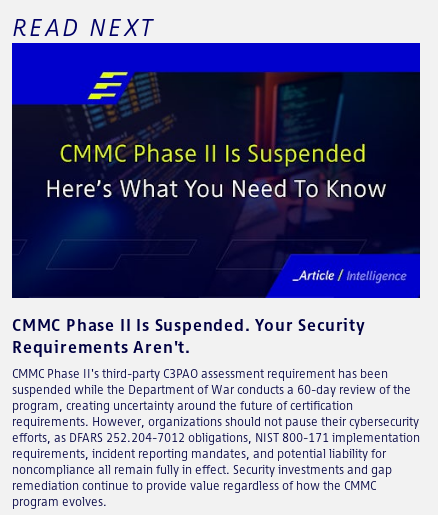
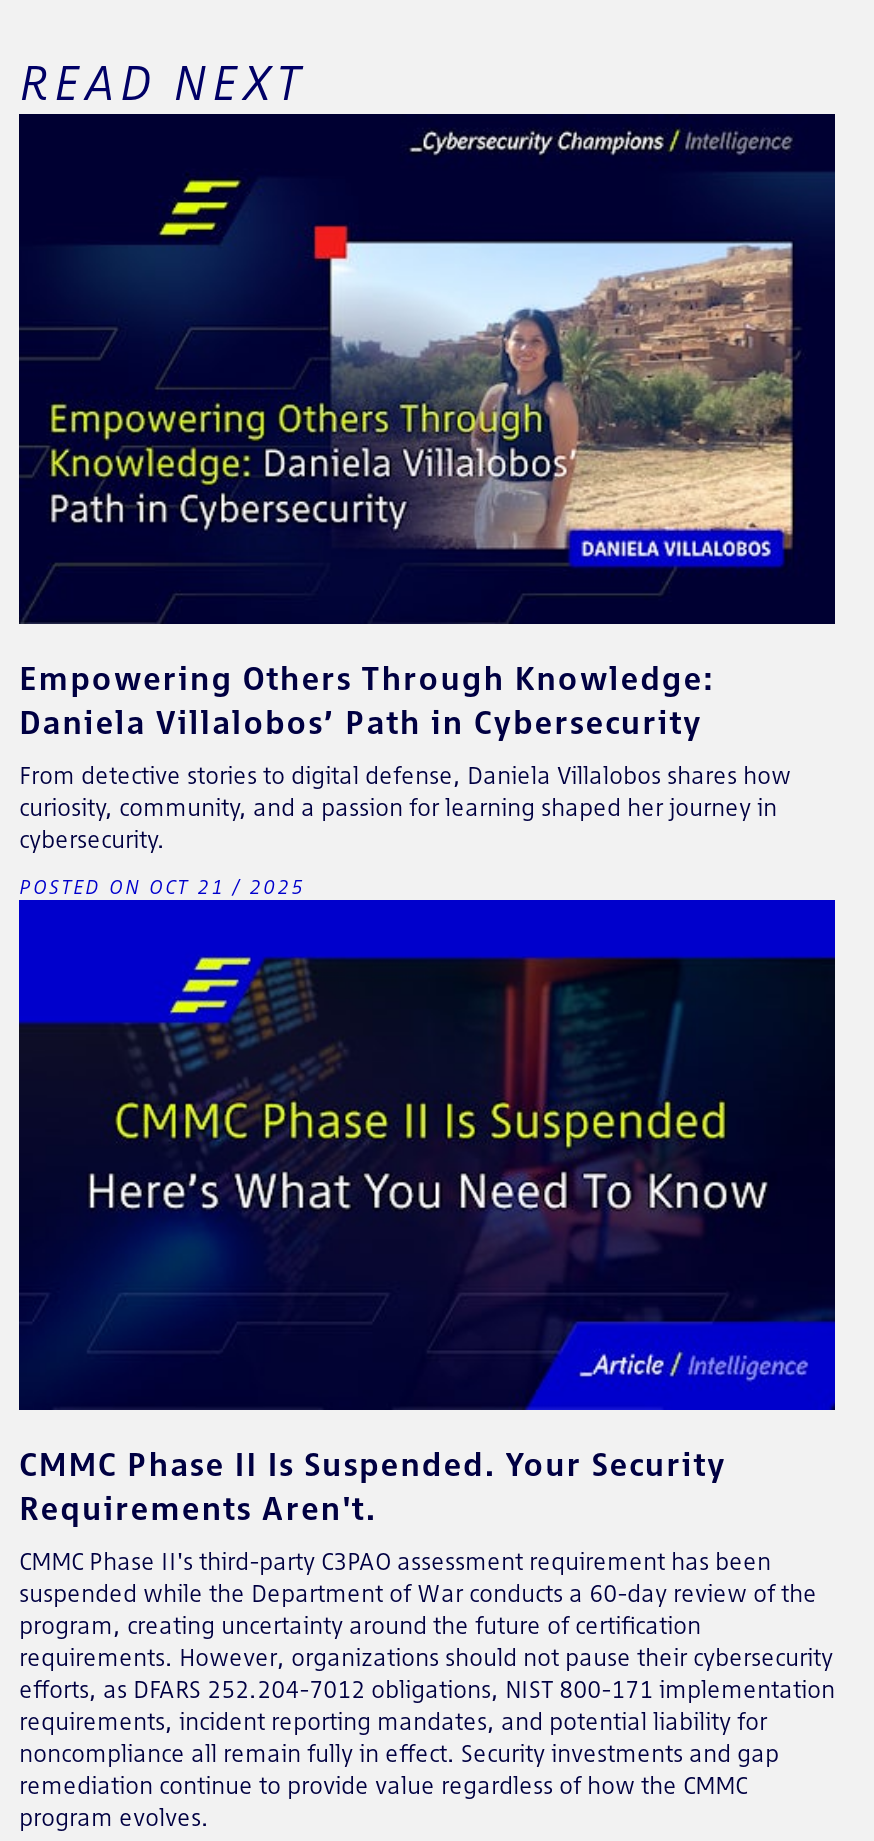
+ [image]
+ Empowering Others Through Knowledge:
+ Daniela Villalobos’ Path in Cybersecurity
+ From detective stories to digital defense, Daniela Villalobos shares how
+ curiosity, community, and a passion for learning shaped her journey in
+ cybersecurity.
+ POSTED ON OCT 21 / 2025
